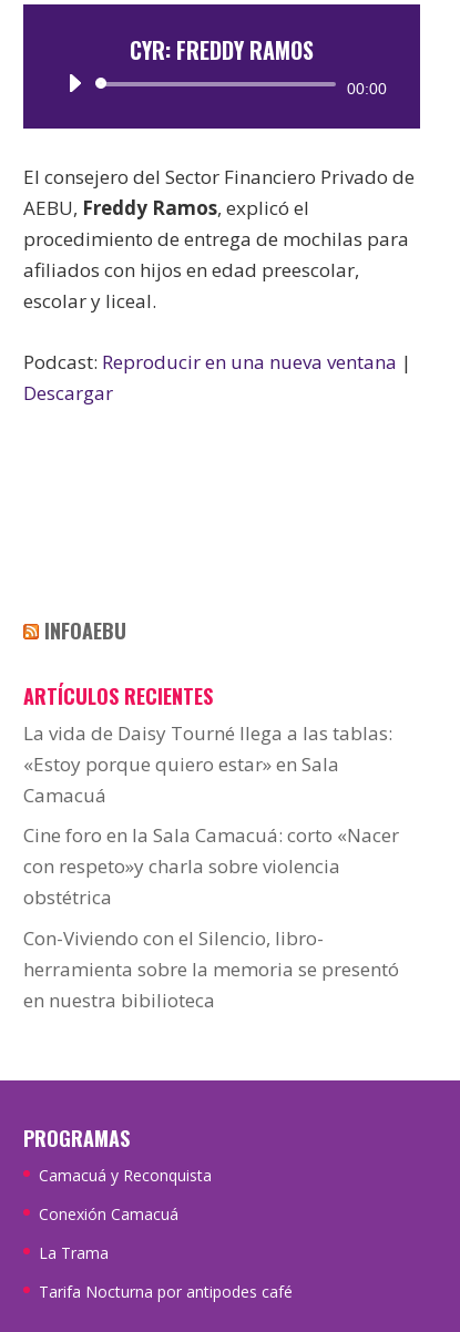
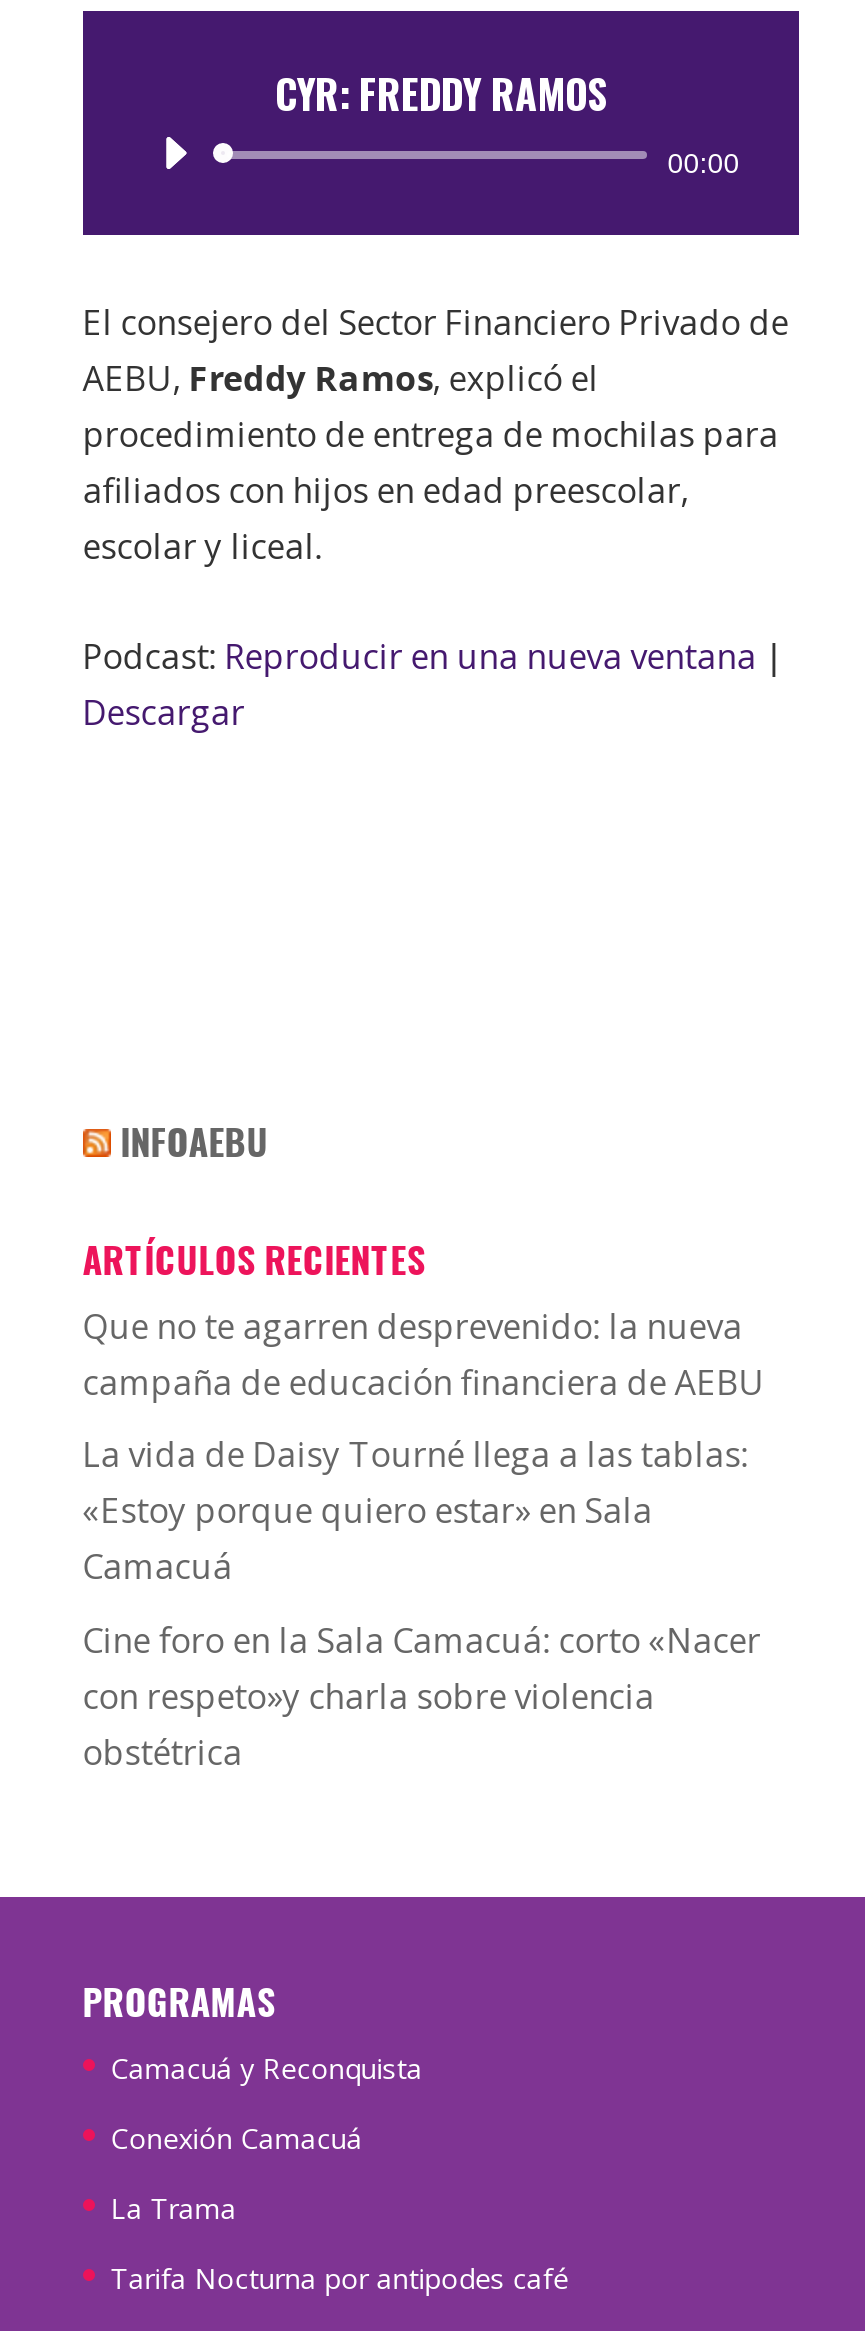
+ Que no te agarren desprevenido: la nueva
+ campaña de educación financiera de AEBU

moved down: La vida de Daisy Tourné llega a las tablas: | «Estoy porque quiero estar» en Sala | Camacuá | Cine foro en la Sala Camacuá: corto «Nacer | con respeto»y charla sobre violencia | obstétrica

- Con-Viviendo con el Silencio, libro-
- herramienta sobre la memoria se presentó
- en nuestra bibilioteca
